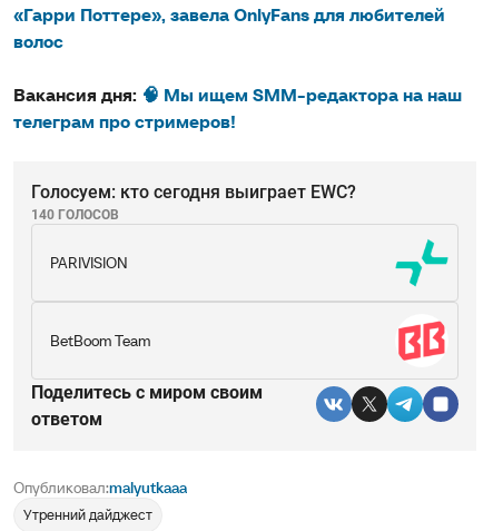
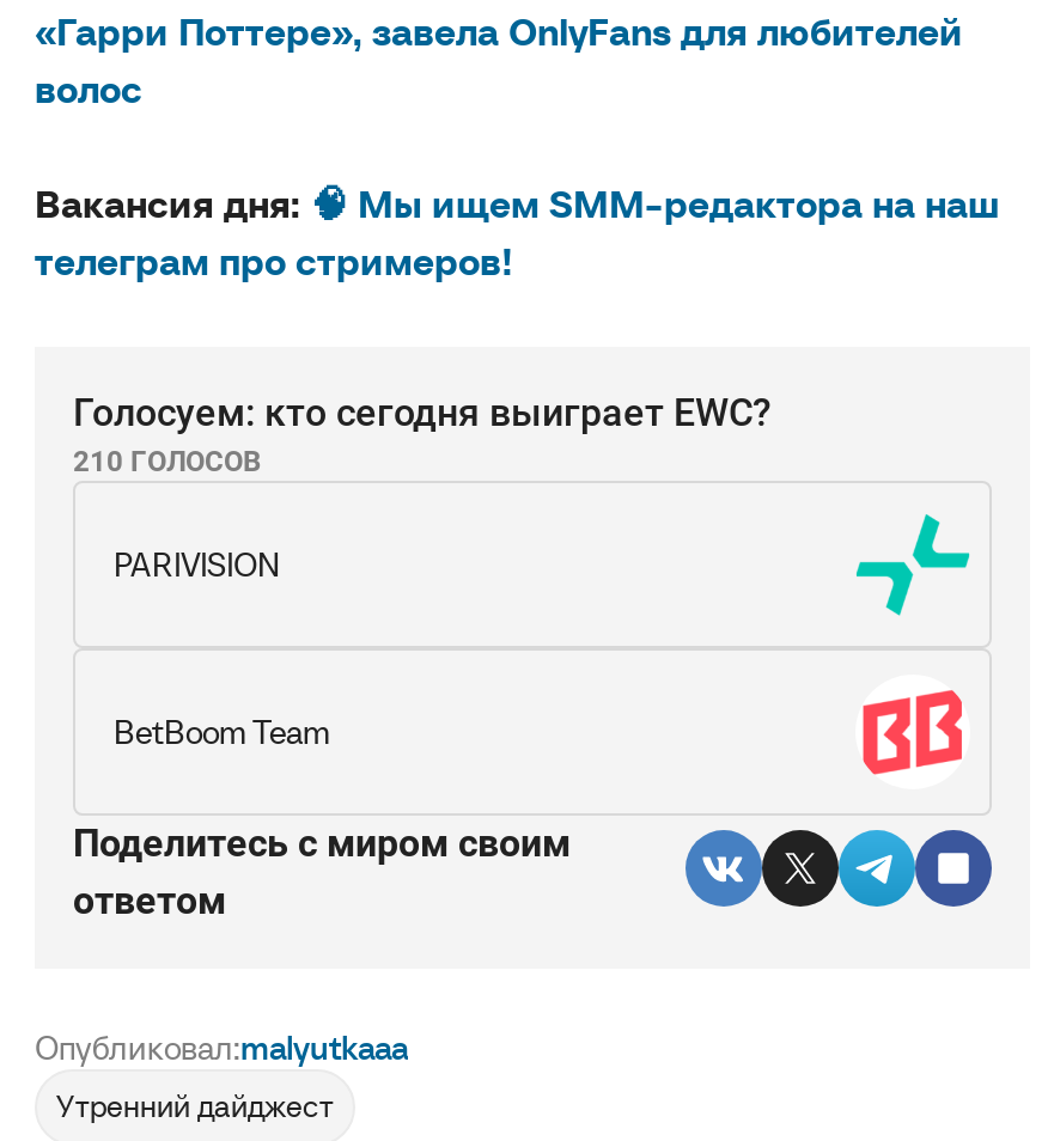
- 140 ГОЛОСОВ
+ 210 ГОЛОСОВ
